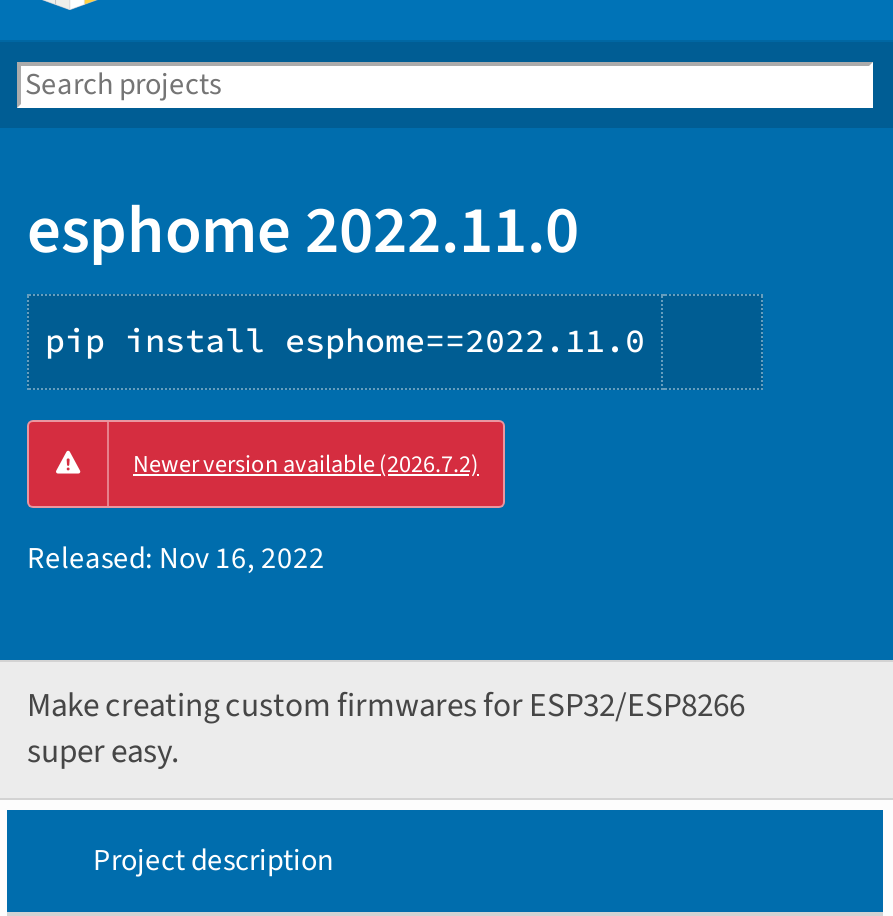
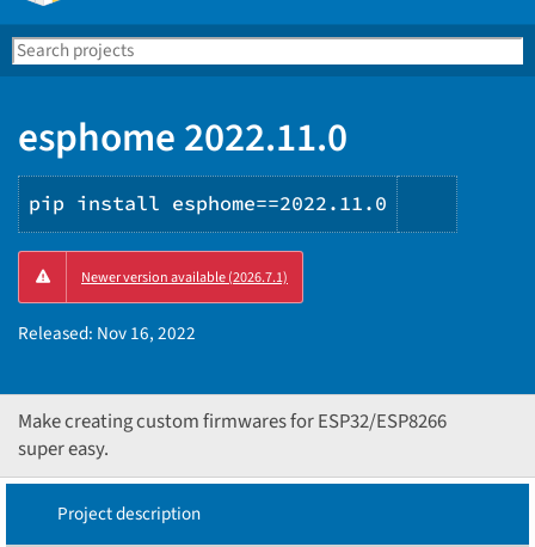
- Newer version available (2026.7.2)
+ Newer version available (2026.7.1)
